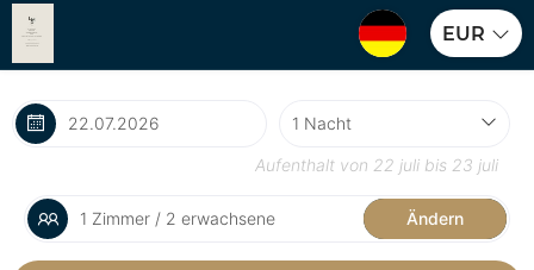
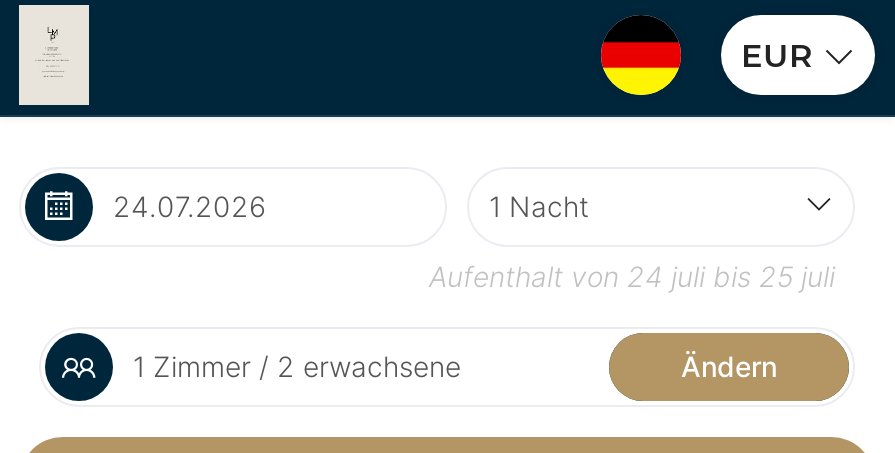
- Aufenthalt von 22 juli bis 23 juli
+ Aufenthalt von 24 juli bis 25 juli
